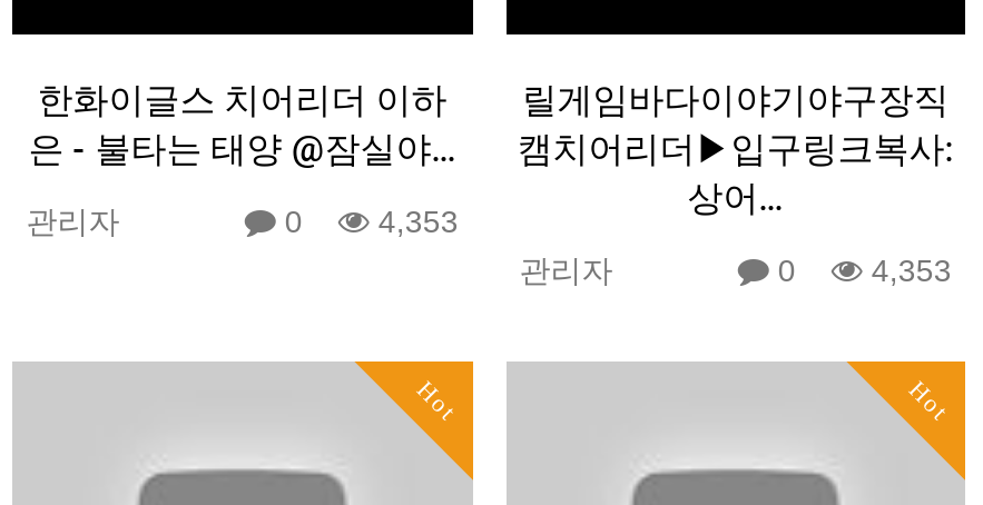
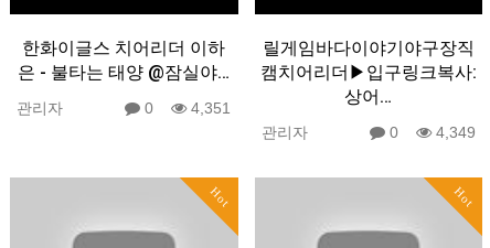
- 0 4,353
+ 0 4,351

- 0 4,353
+ 0 4,349
